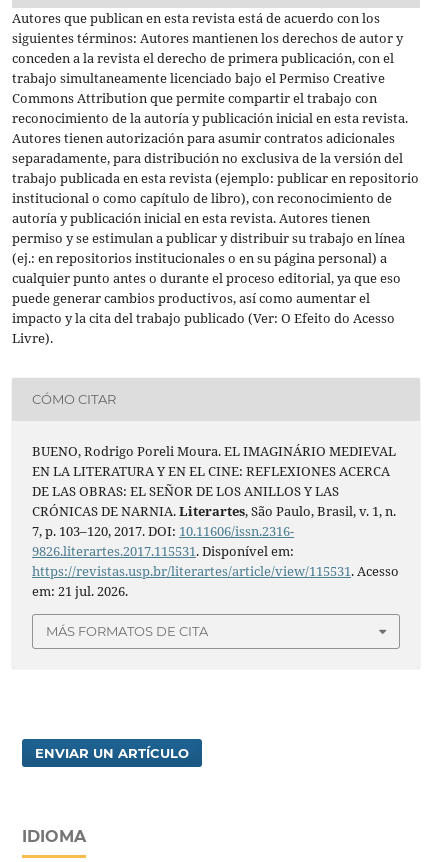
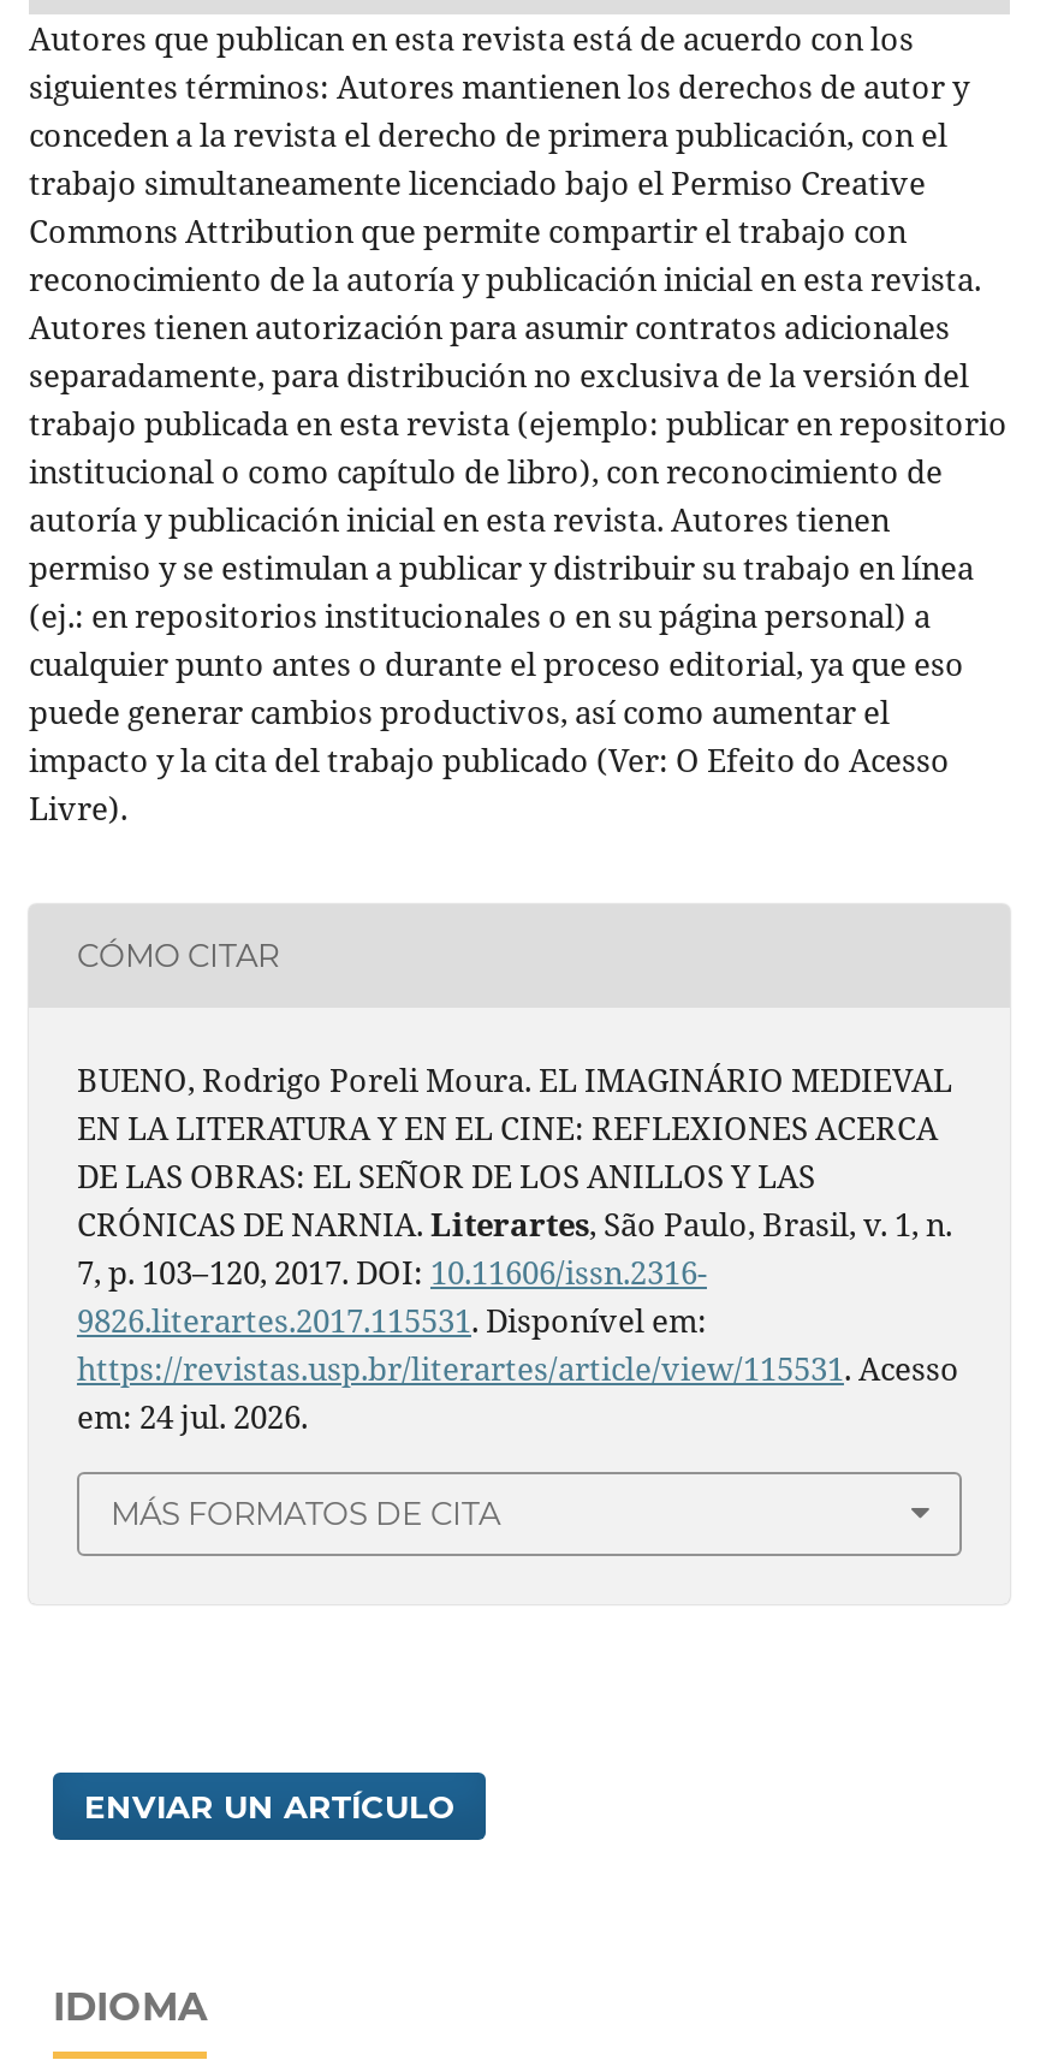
- em: 21 jul. 2026.
+ em: 24 jul. 2026.
